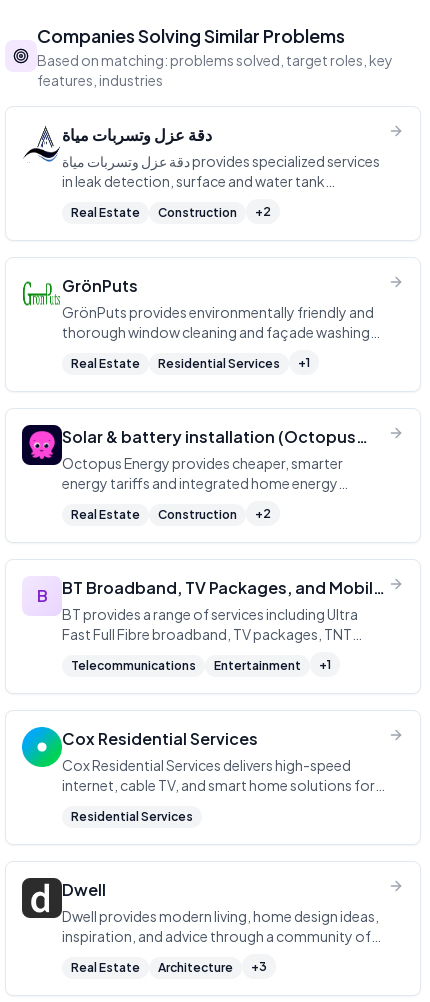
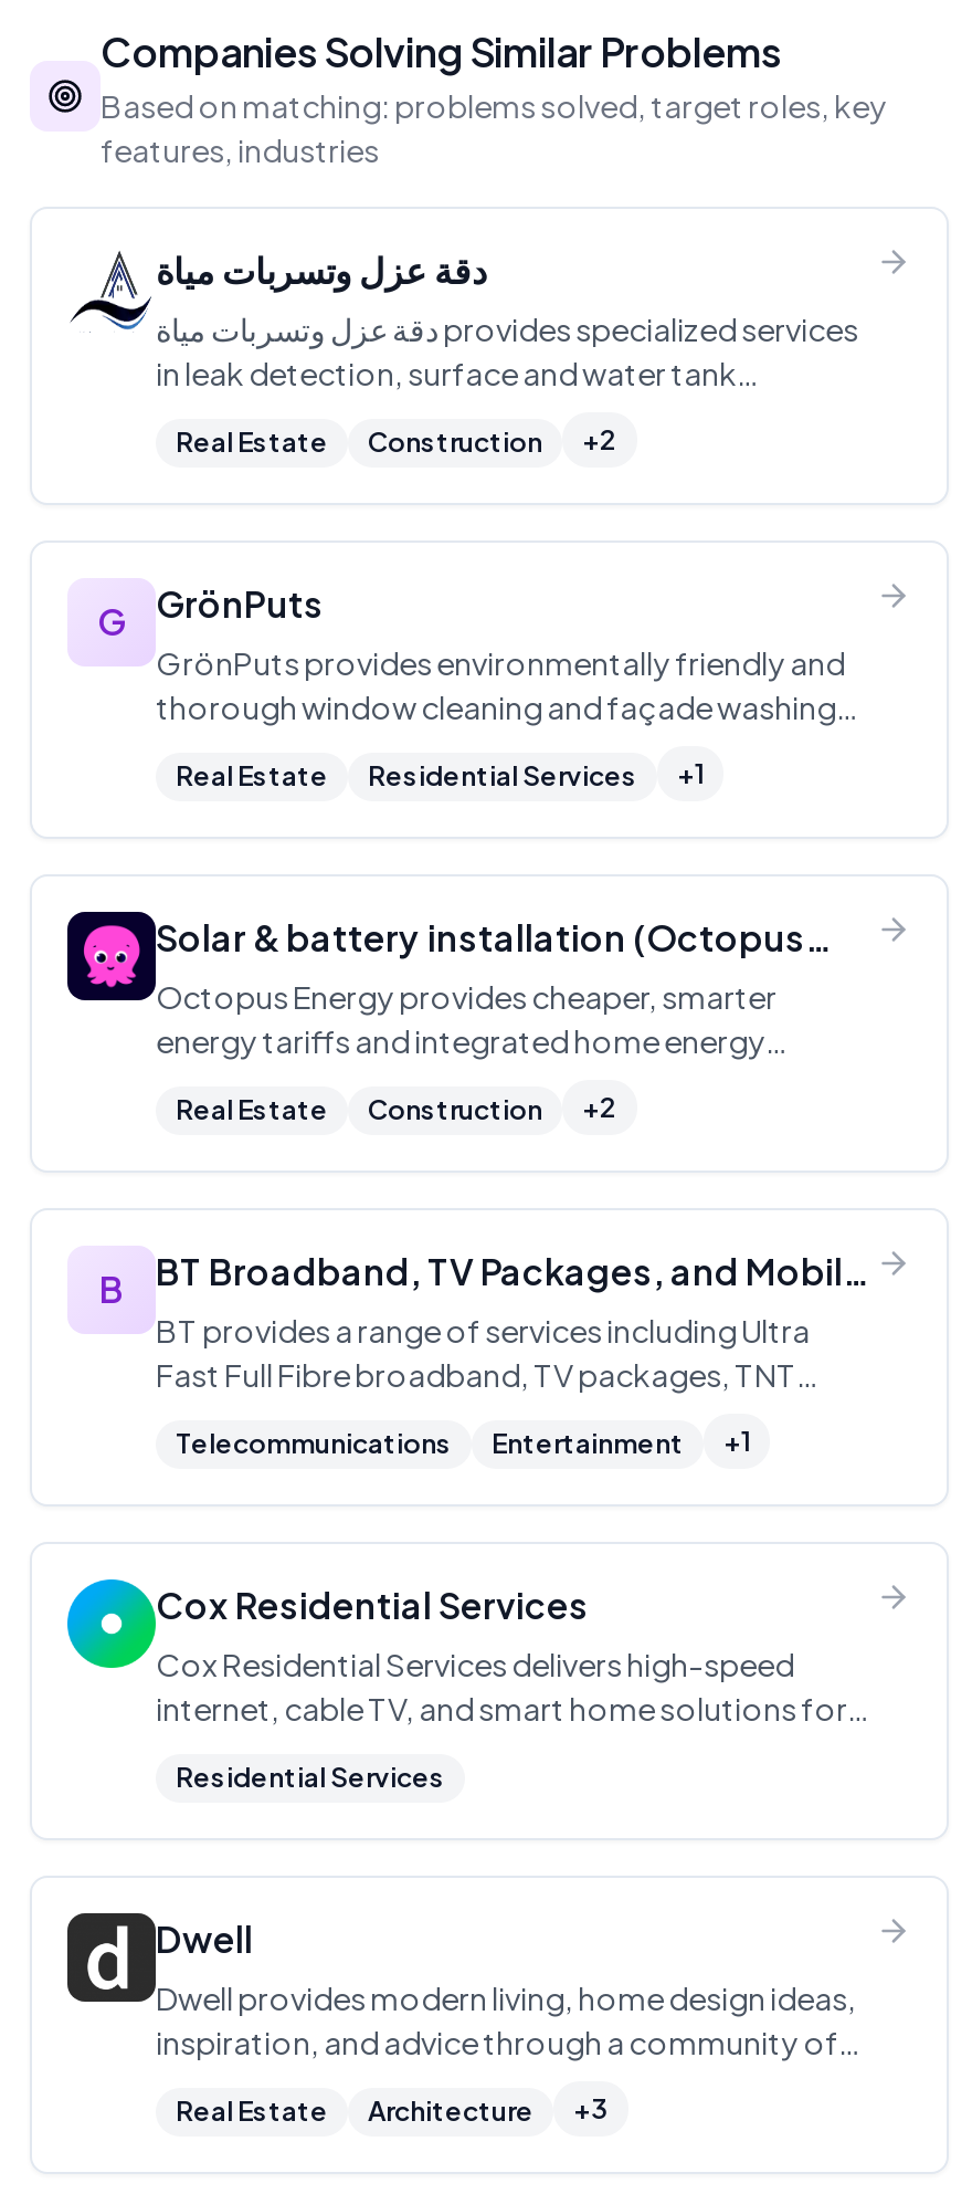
+ G
